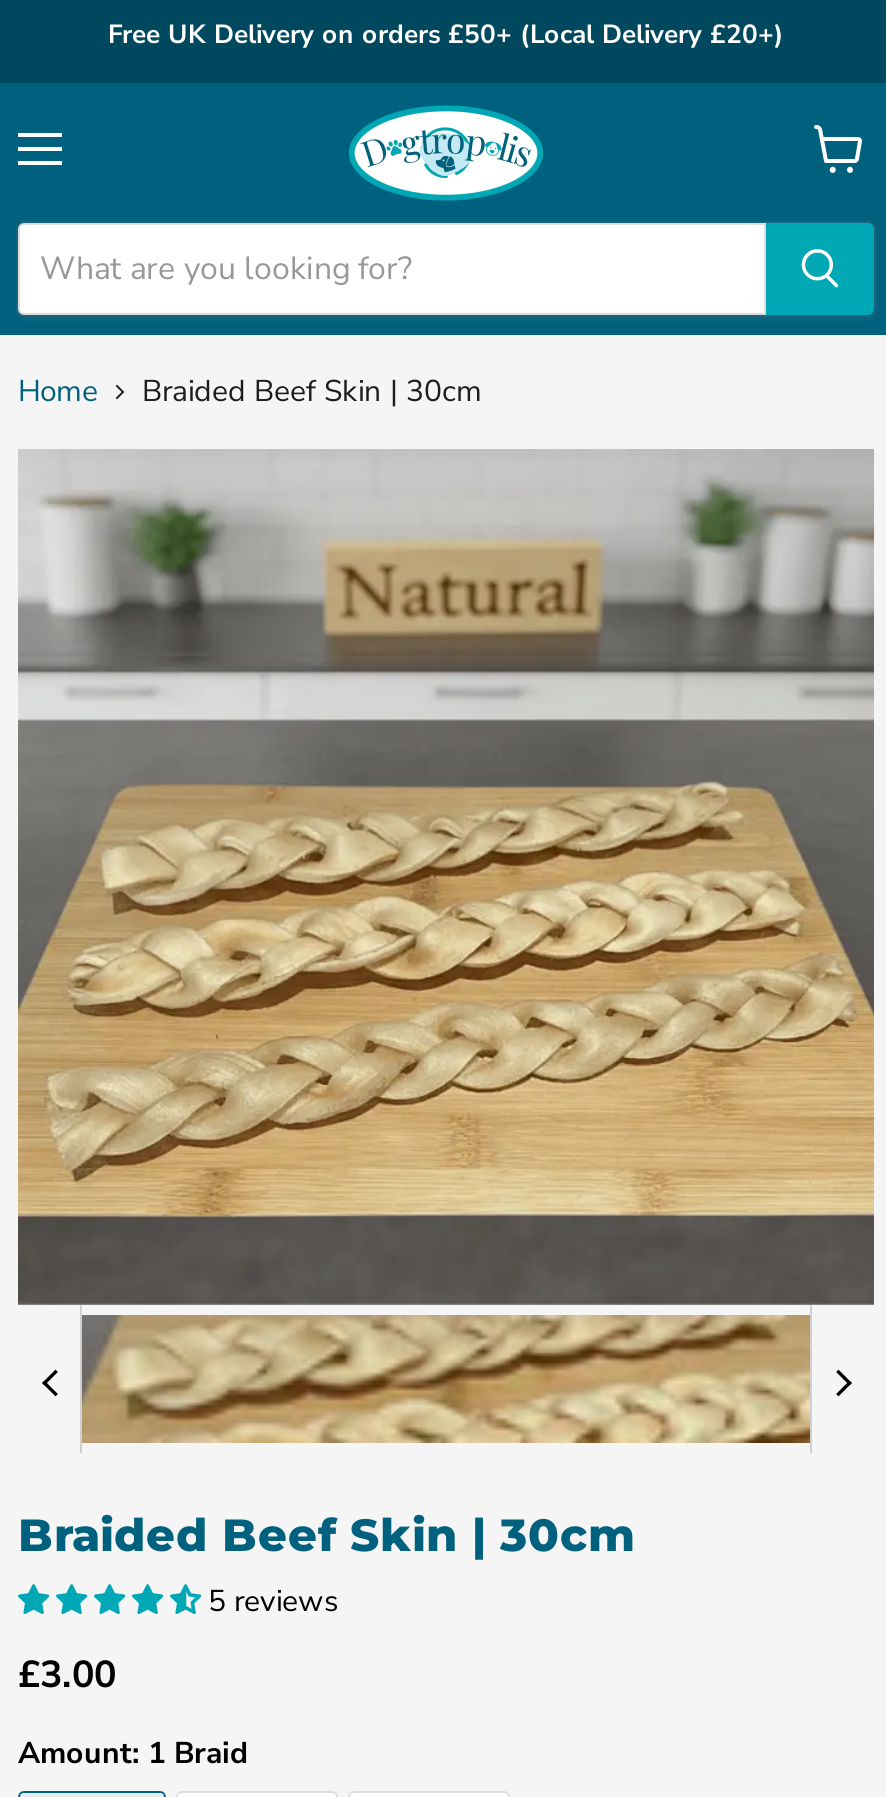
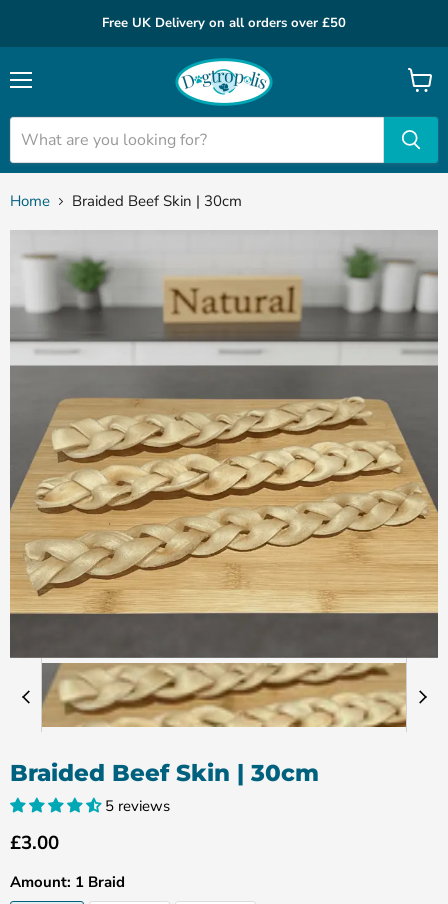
- Free UK Delivery on orders £50+ (Local Delivery £20+)
+ Free UK Delivery on all orders over £50
